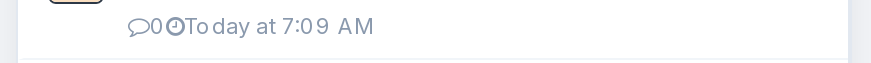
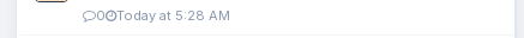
- 0 Today at 7:09 AM
+ 0 Today at 5:28 AM
